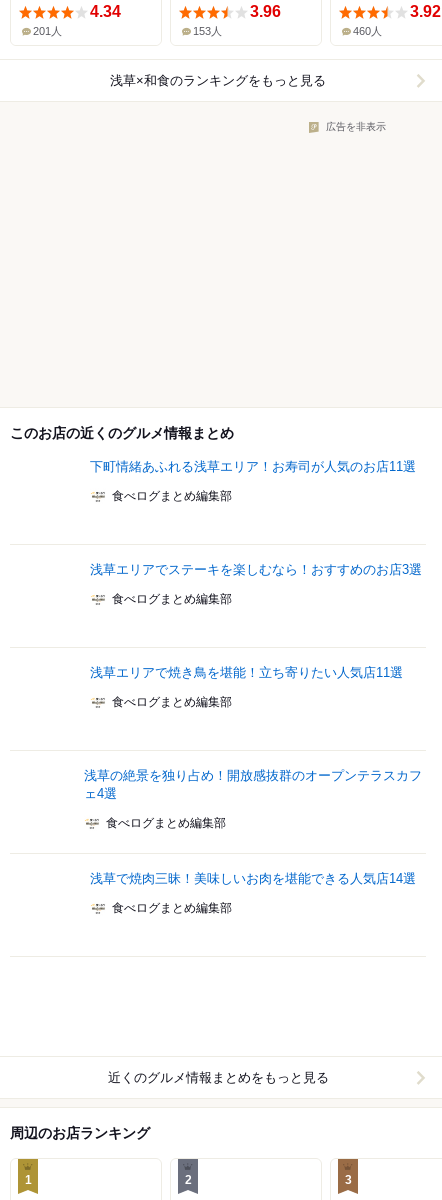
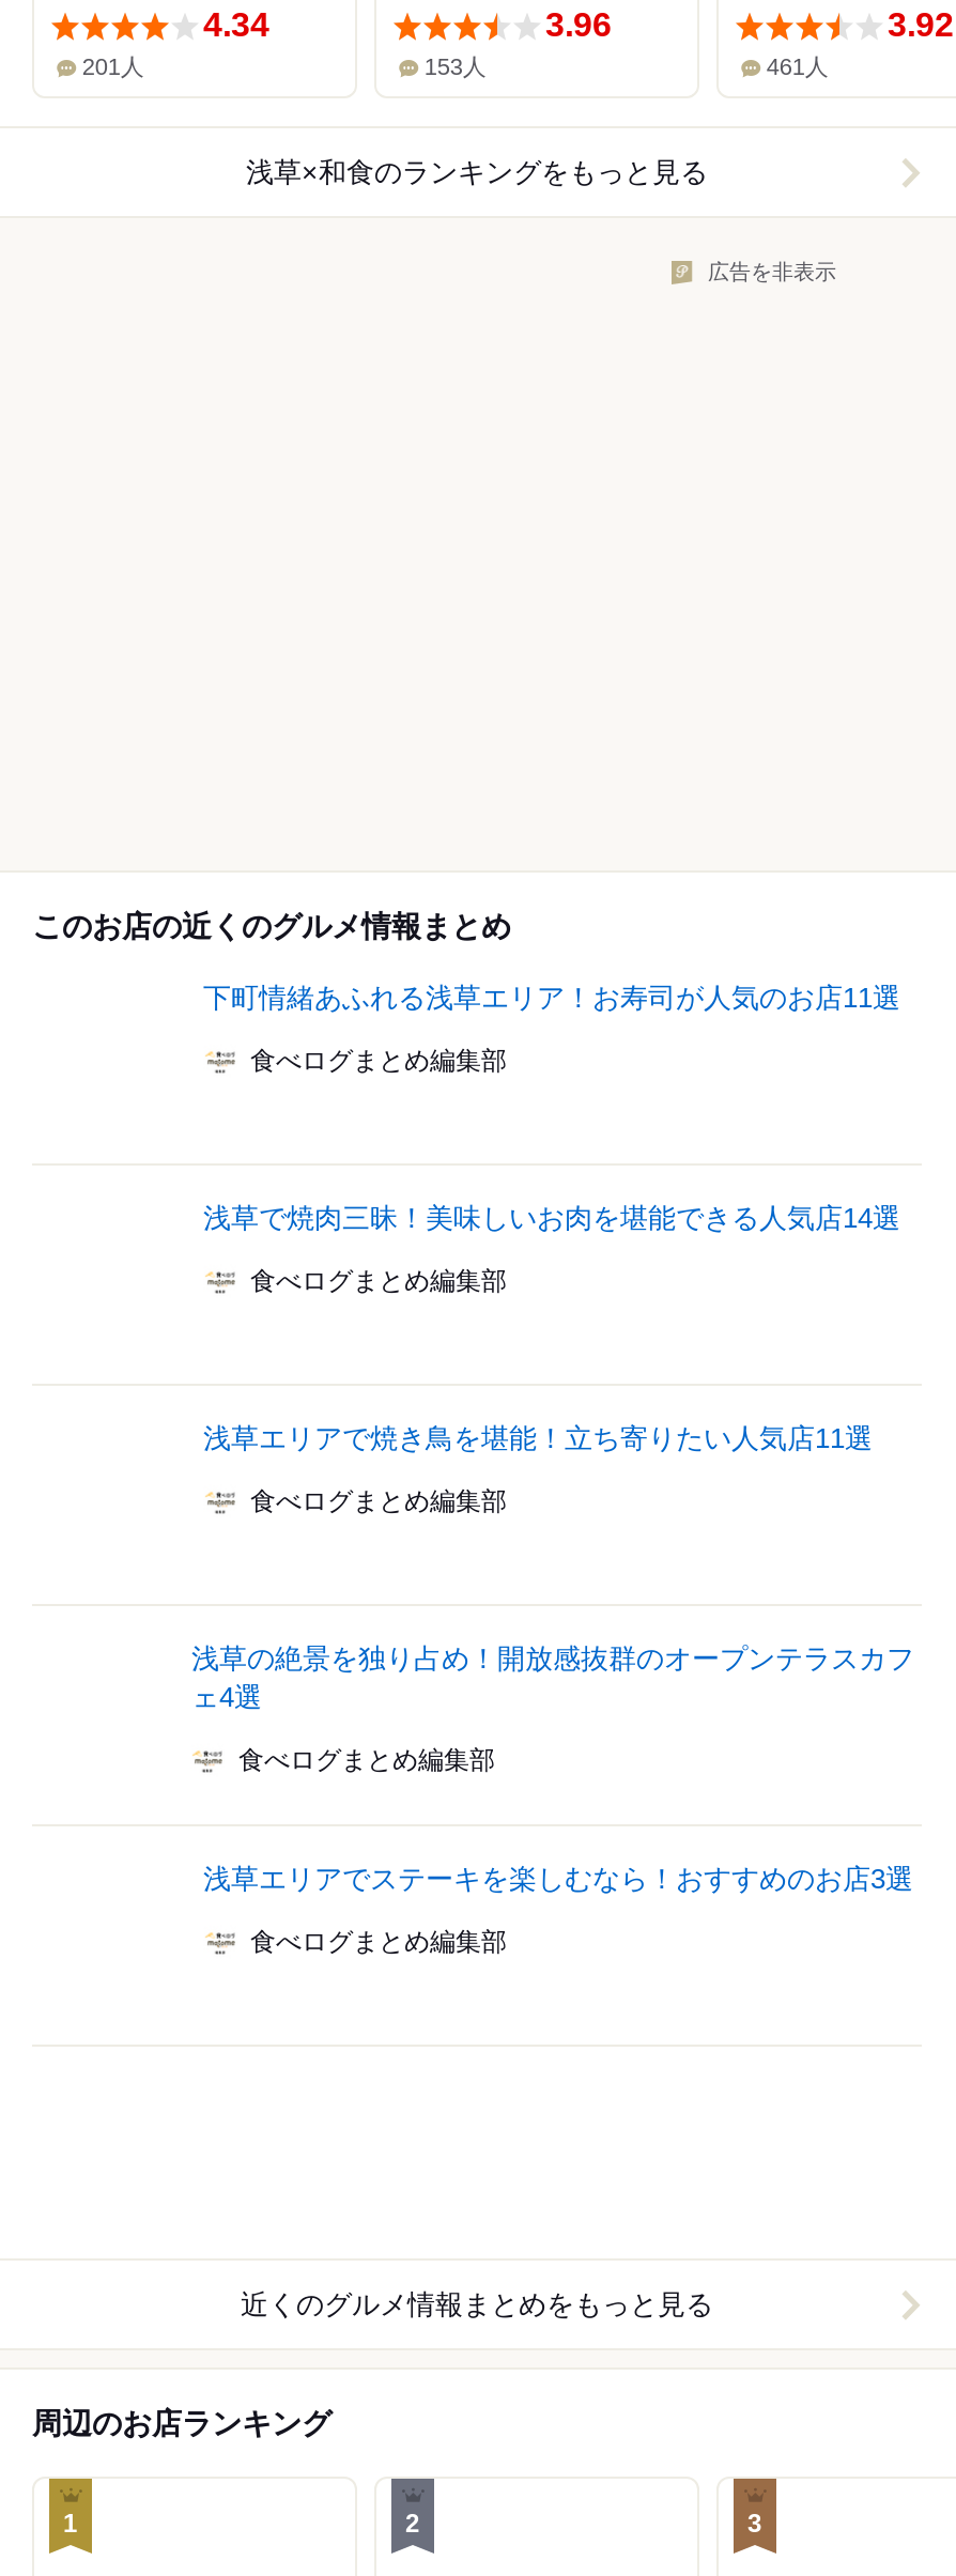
- 460人
+ 461人

moved down: 浅草エリアでステーキを楽しむなら！おすすめのお店3選

moved up: 浅草で焼肉三昧！美味しいお肉を堪能できる人気店14選
